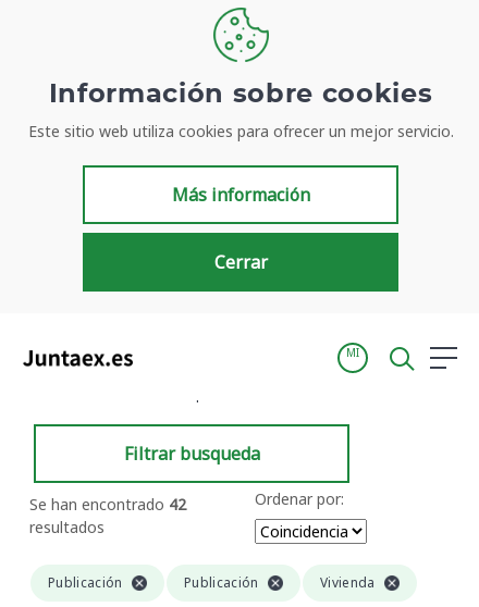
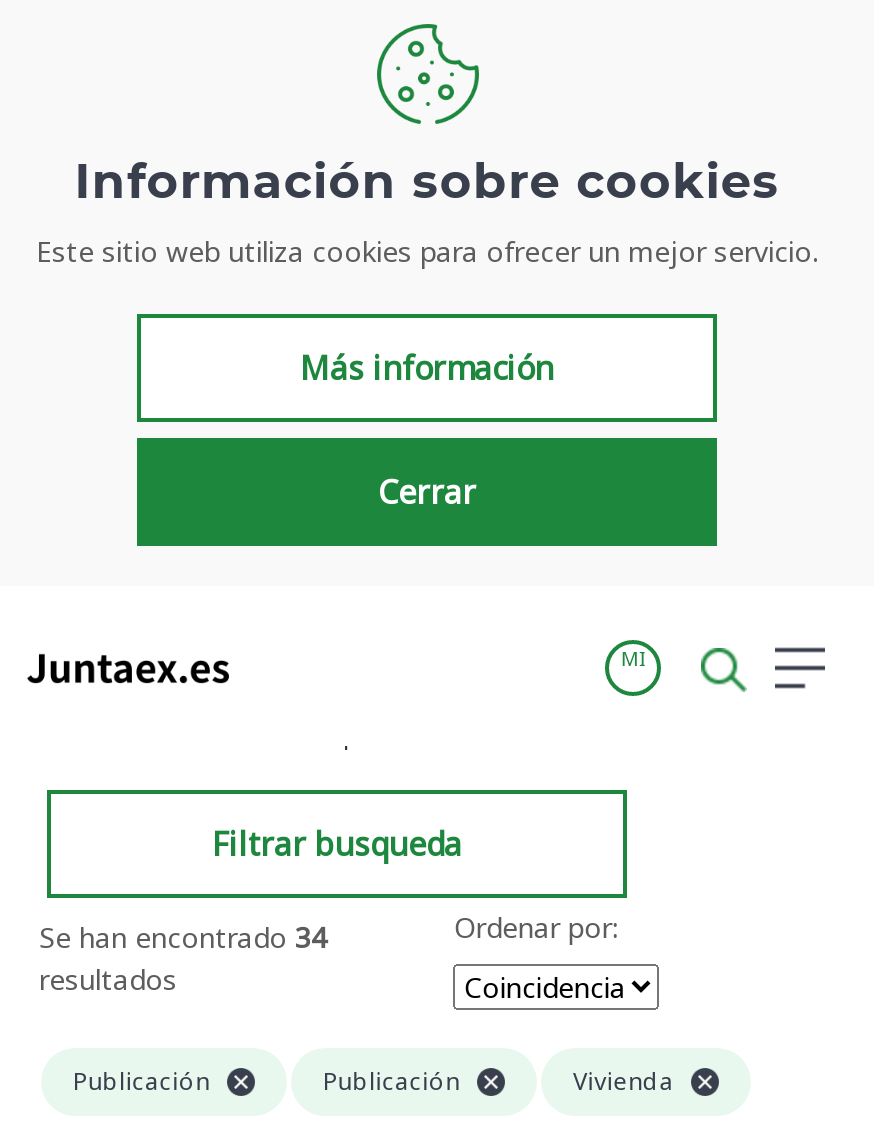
- Se han encontrado 42
+ Se han encontrado 34
